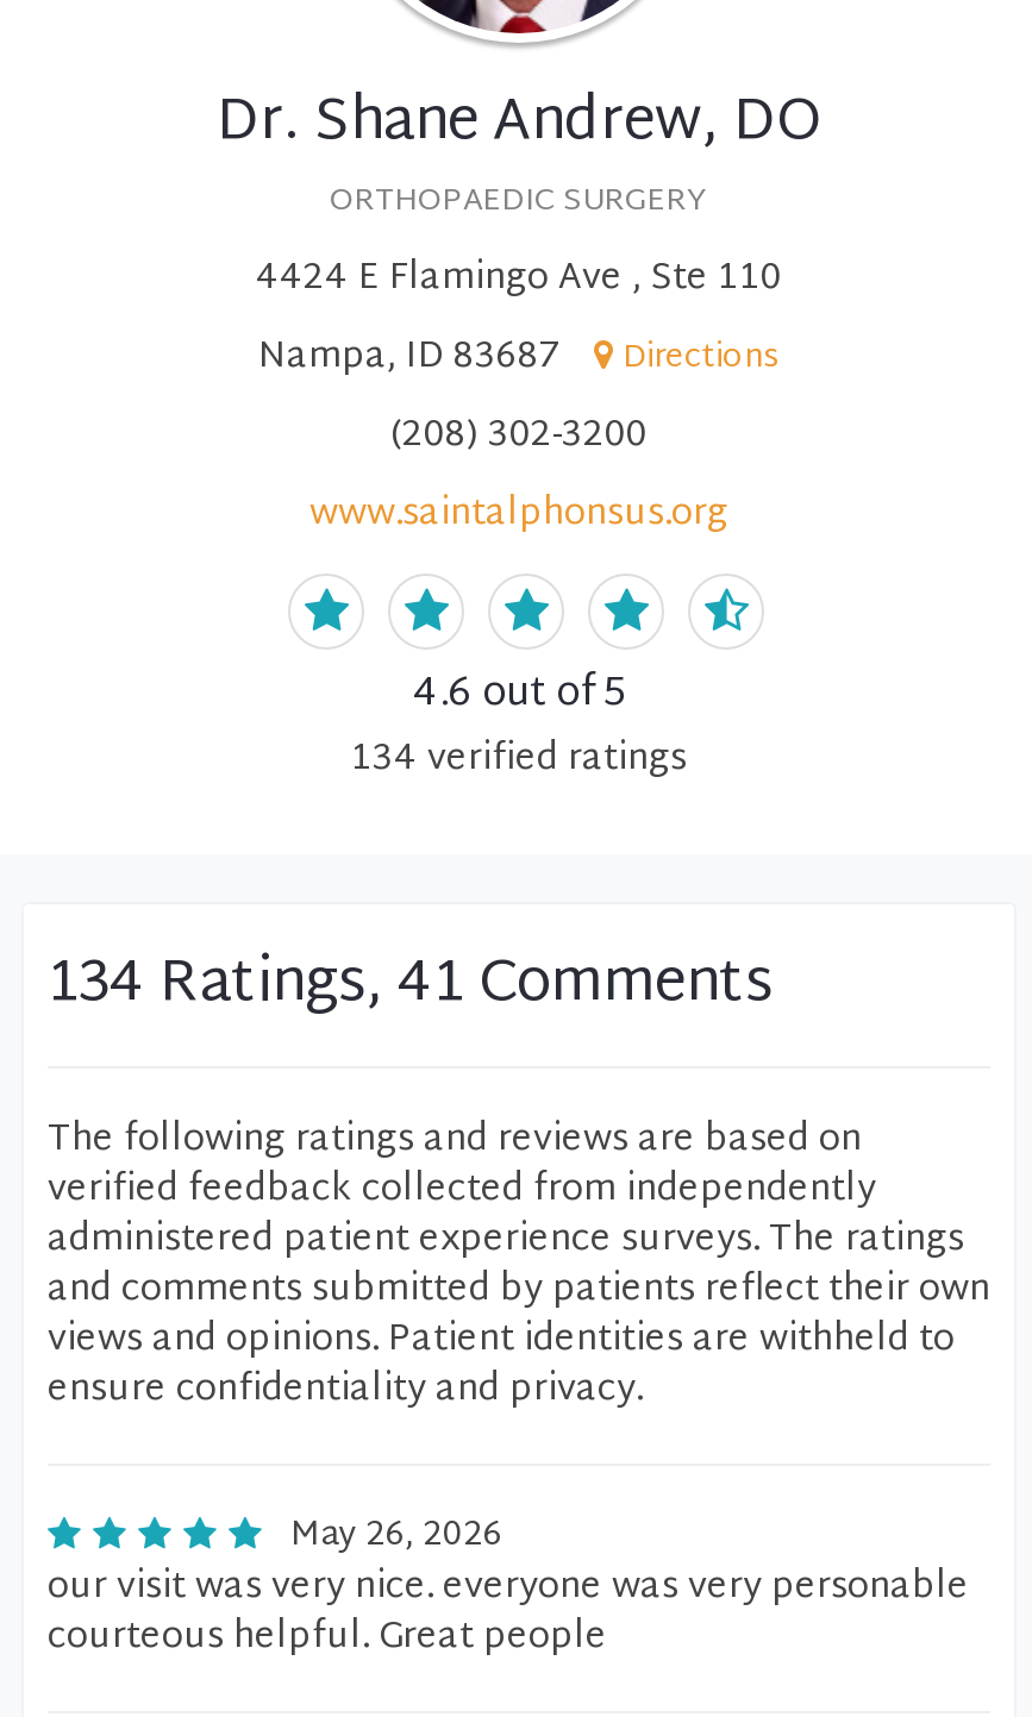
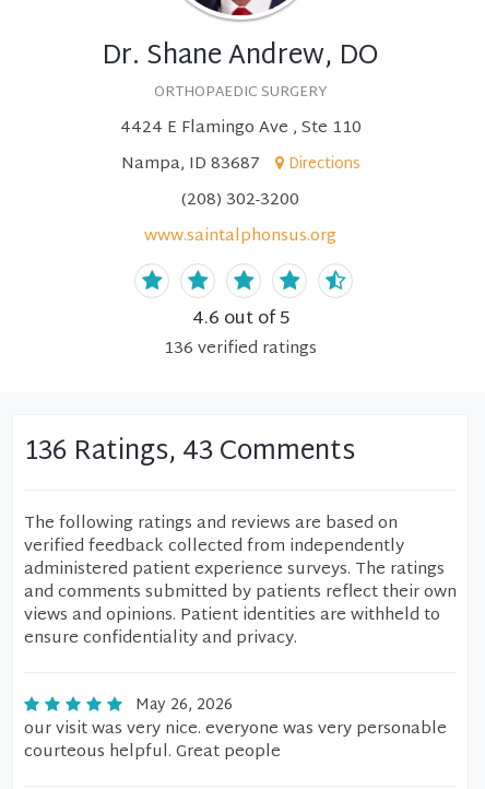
- 134 verified ratings
+ 136 verified ratings

- 134 Ratings, 41 Comments
+ 136 Ratings, 43 Comments
